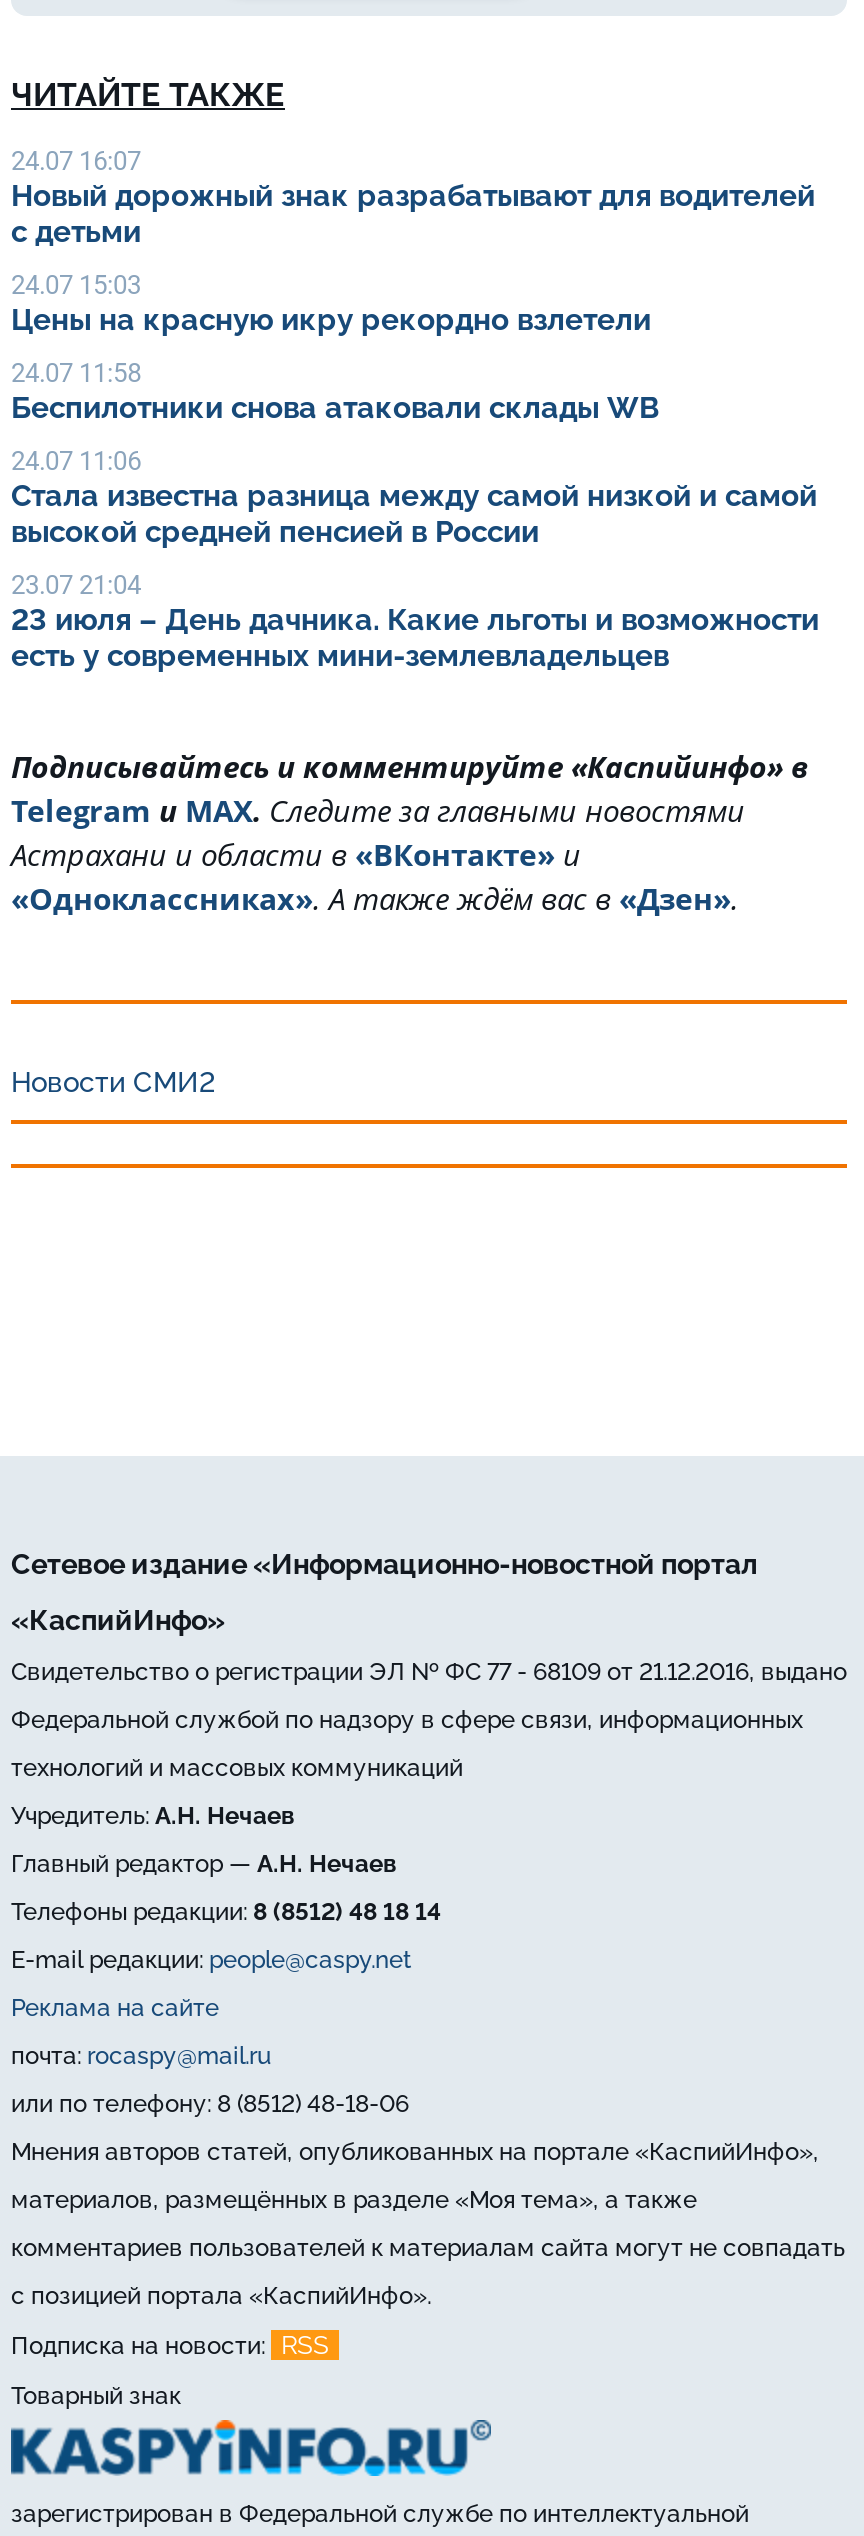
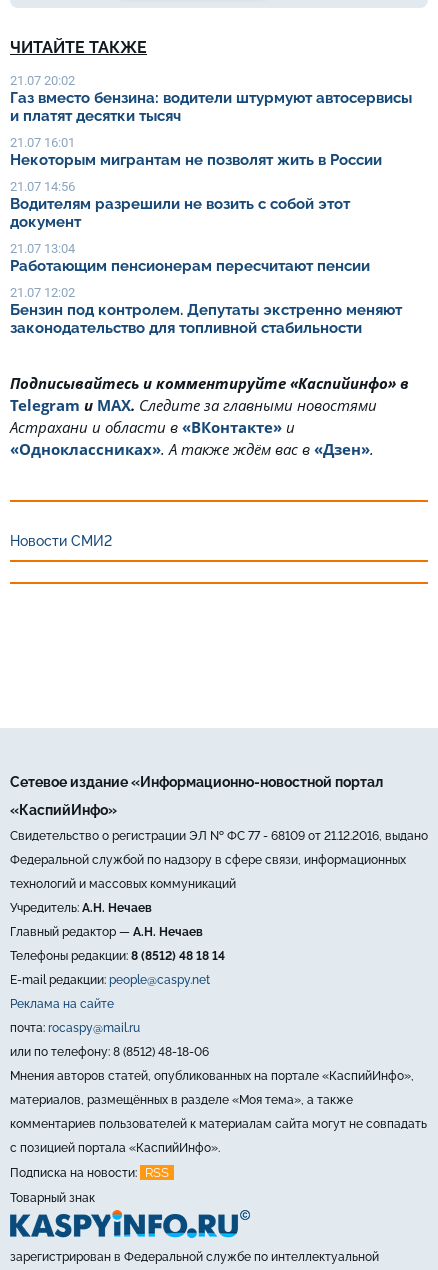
- 24.07 16:07
- Новый дорожный знак разрабатывают для водителей
- с детьми
+ 21.07 20:02
+ Газ вместо бензина: водители штурмуют автосервисы
+ и платят десятки тысяч

- 24.07 15:03
- Цены на красную икру рекордно взлетели
+ 21.07 16:01
+ Некоторым мигрантам не позволят жить в России

- 24.07 11:58
- Беспилотники снова атаковали склады WB
+ 21.07 14:56
+ Водителям разрешили не возить с собой этот
+ документ

- 24.07 11:06
- Стала известна разница между самой низкой и самой
- высокой средней пенсией в России
+ 21.07 13:04
+ Работающим пенсионерам пересчитают пенсии

- 23.07 21:04
- 23 июля – День дачника. Какие льготы и возможности
- есть у современных мини-землевладельцев
+ 21.07 12:02
+ Бензин под контролем. Депутаты экстренно меняют
+ законодательство для топливной стабильности
